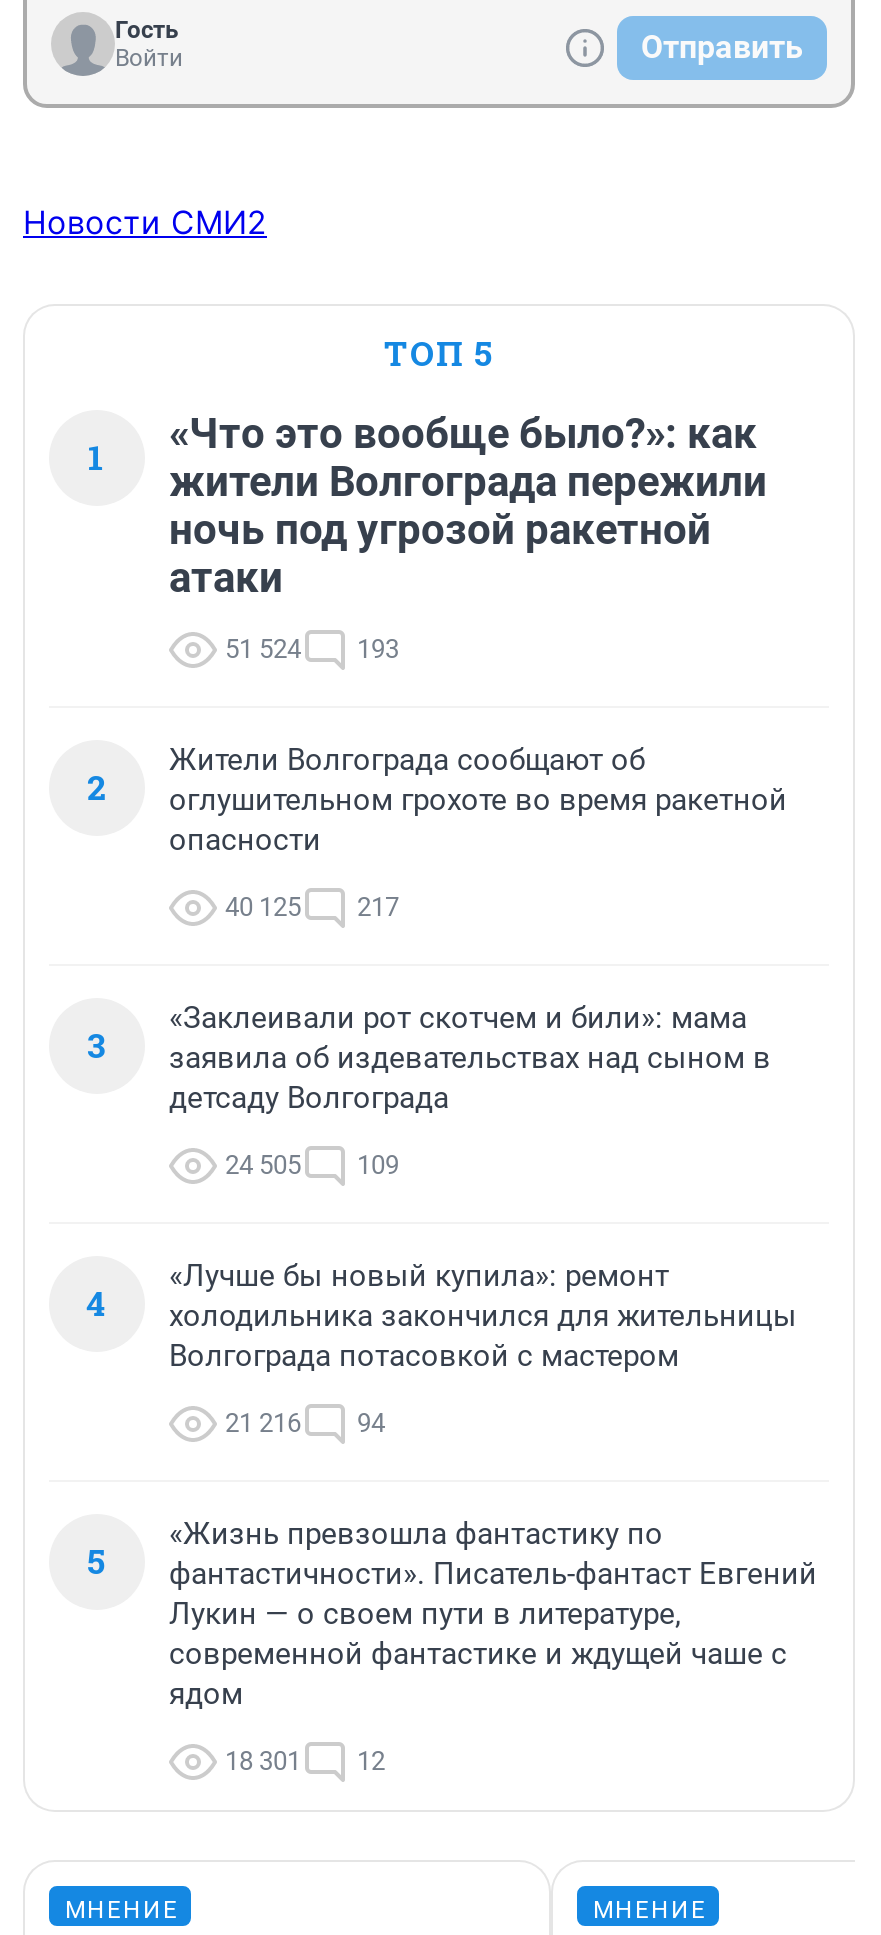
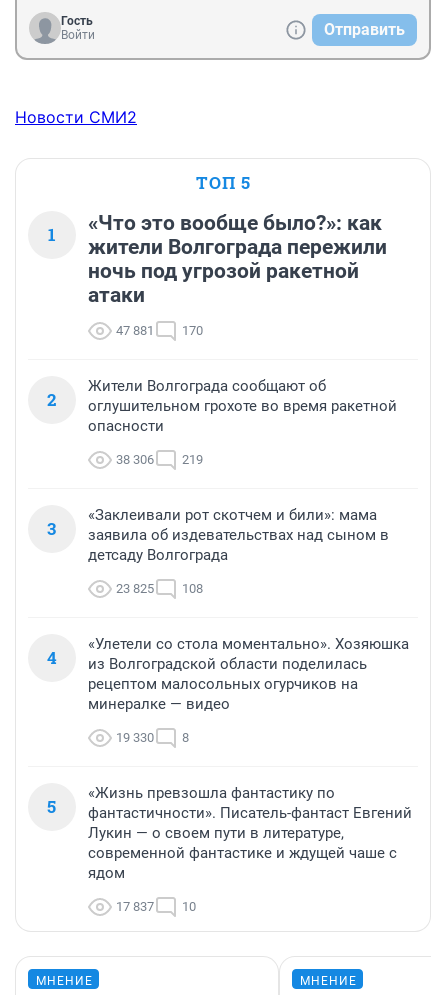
- 51 524
+ 47 881

- 193
+ 170

- 40 125
+ 38 306

- 217
+ 219

- 24 505
+ 23 825

- 109
+ 108

- «Лучше бы новый купила»: ремонт
- холодильника закончился для жительницы
- Волгограда потасовкой с мастером
+ «Улетели со стола моментально». Хозяюшка
+ из Волгоградской области поделилась
+ рецептом малосольных огурчиков на
+ минералке — видео

- 21 216
- 94
+ 19 330
+ 8

- 18 301
+ 17 837

- 12
+ 10
